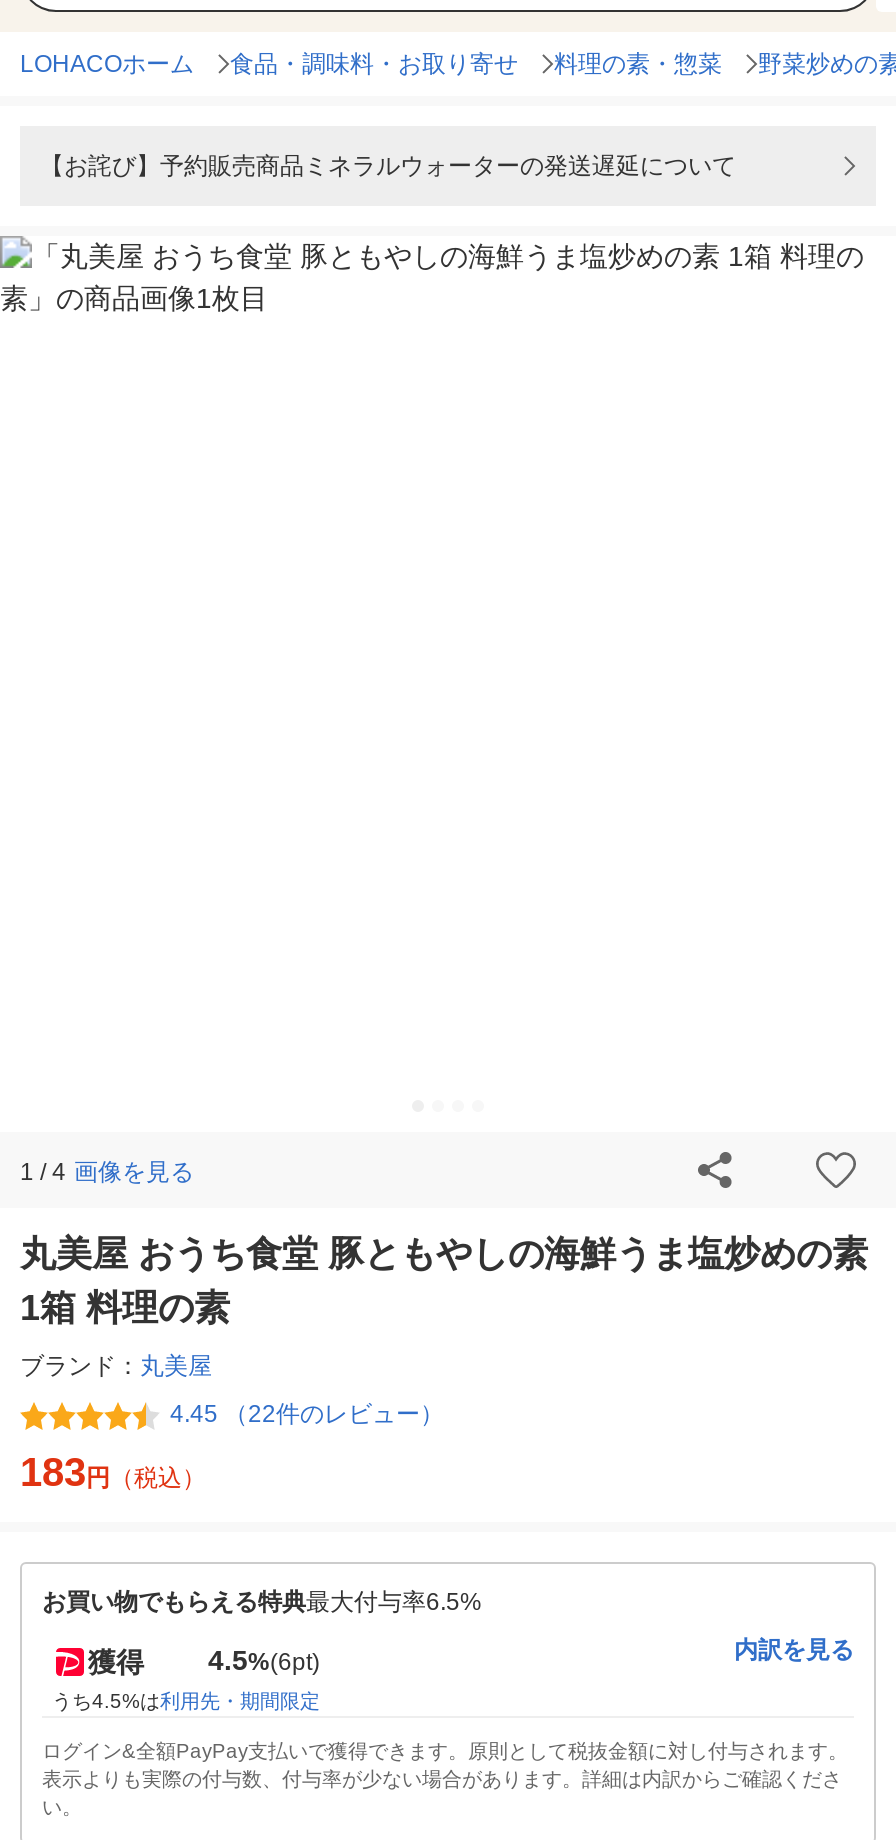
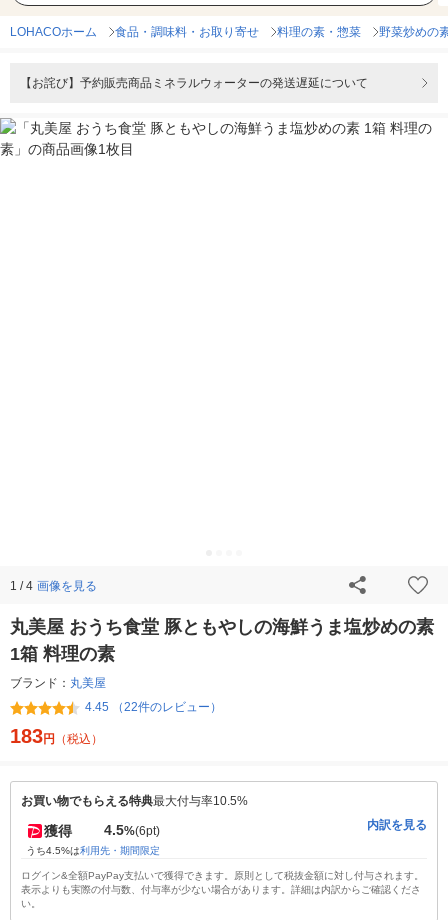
- お買い物でもらえる特典最大付与率6.5%
+ お買い物でもらえる特典最大付与率10.5%
